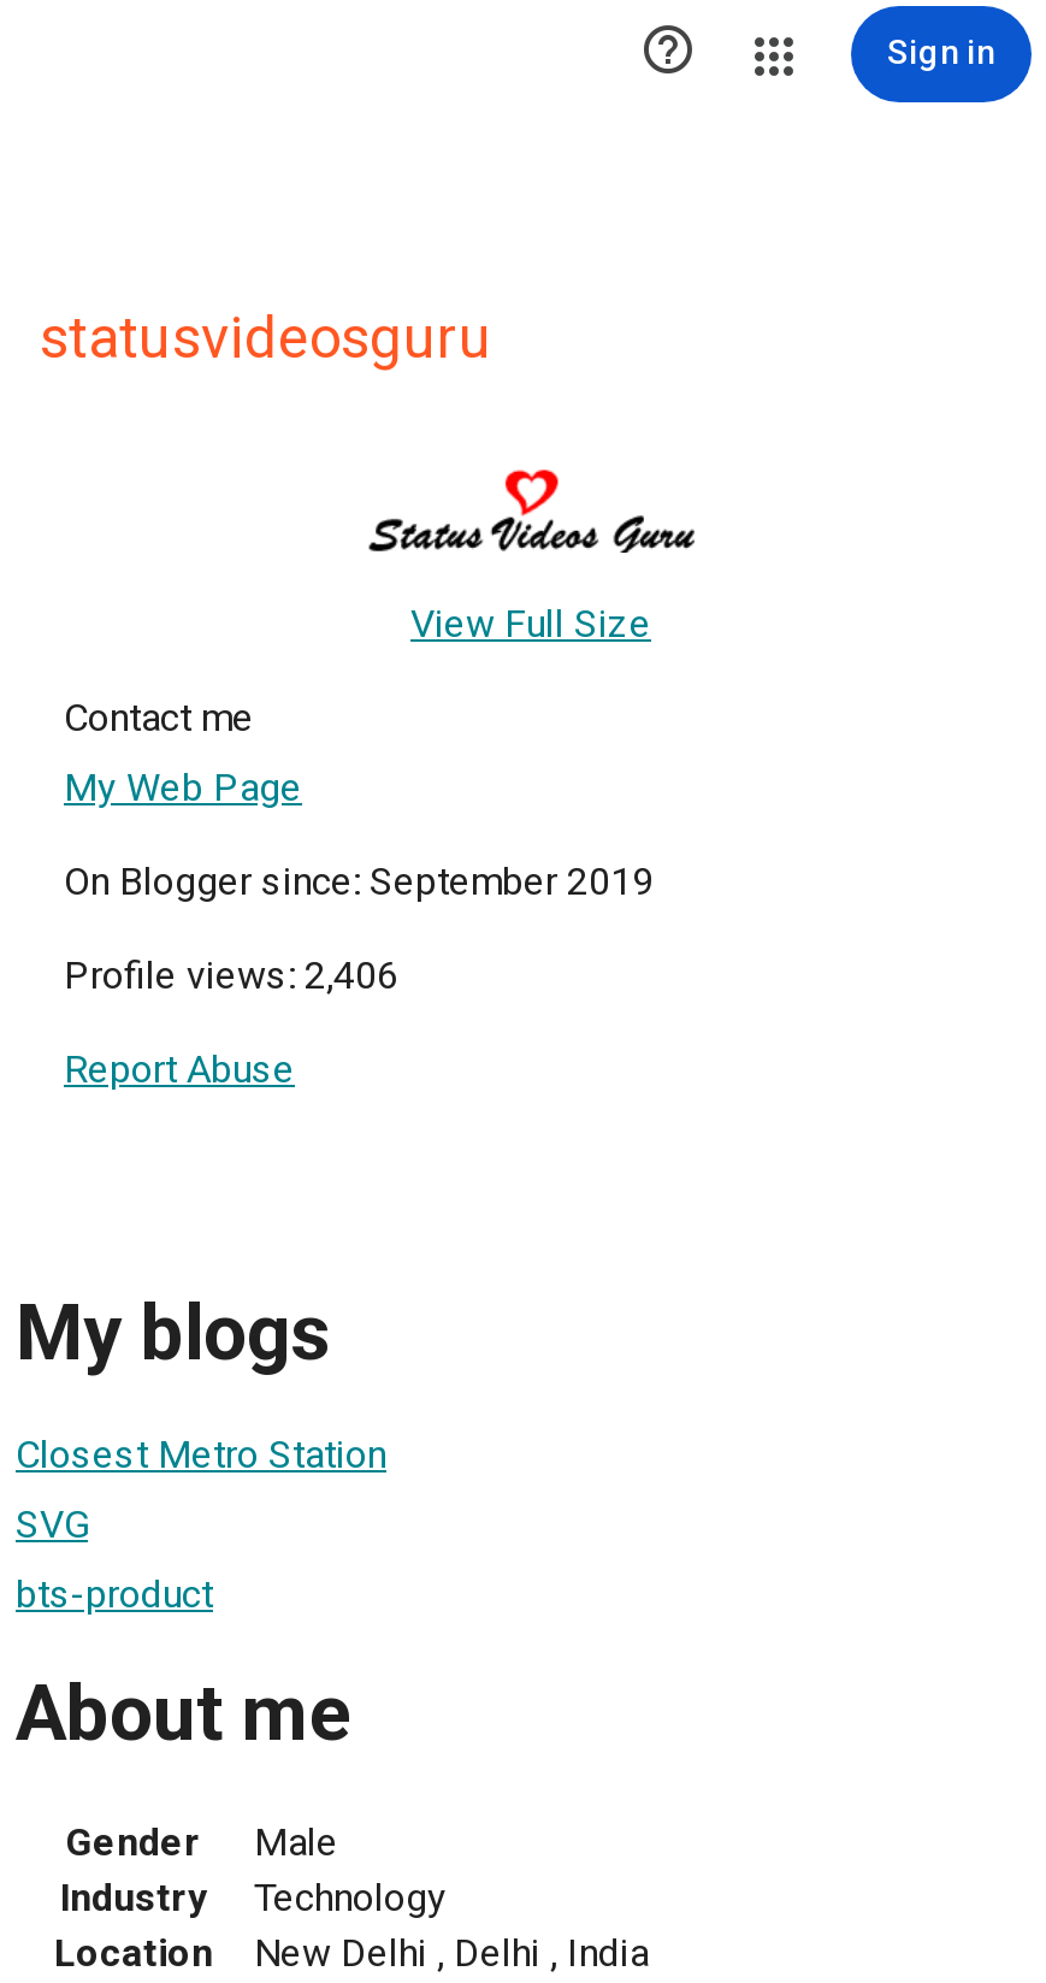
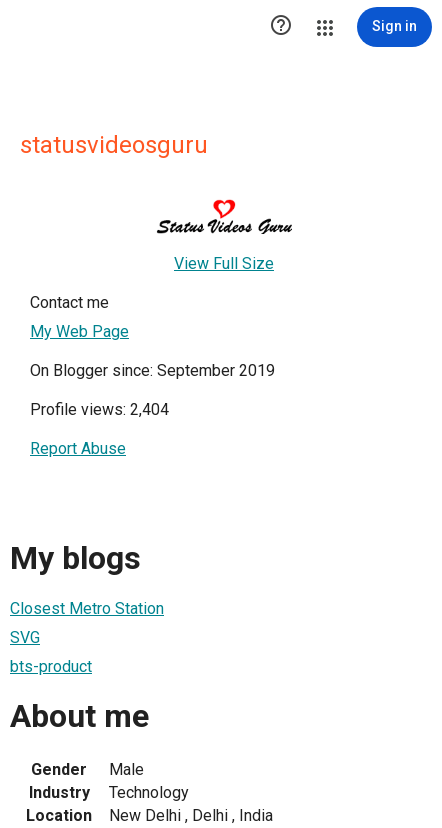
- Profile views: 2,406
+ Profile views: 2,404
